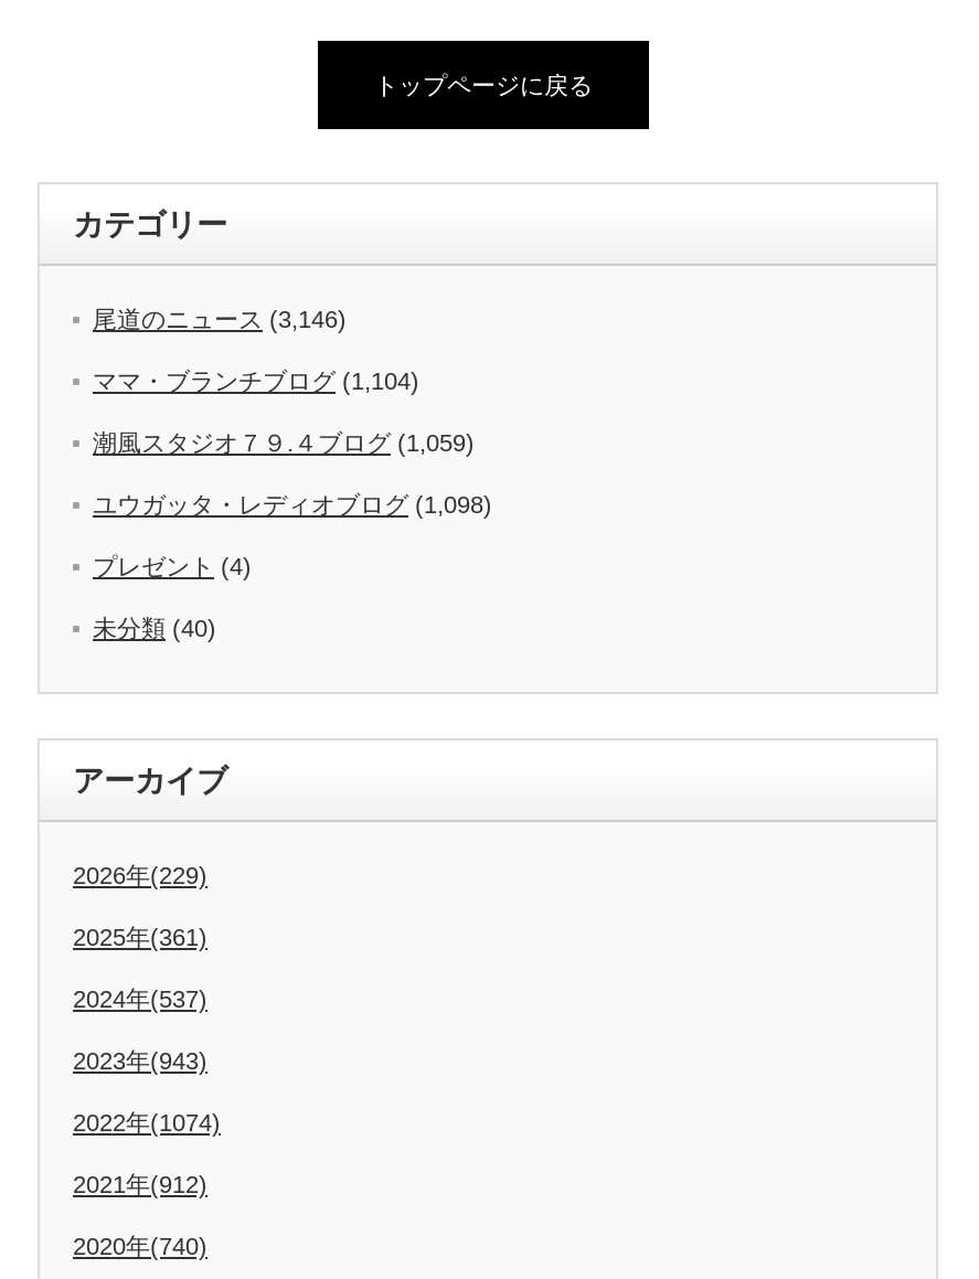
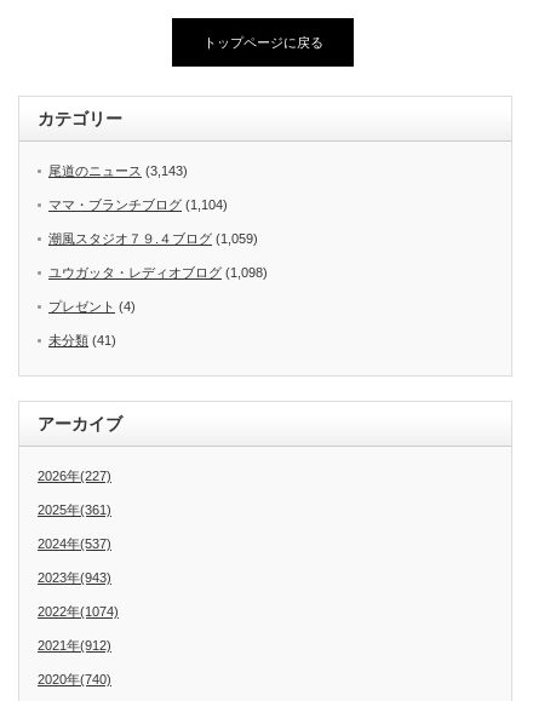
- 尾道のニュース(3,146)
+ 尾道のニュース(3,143)

- 未分類(40)
+ 未分類(41)

- 2026年(229)
+ 2026年(227)
